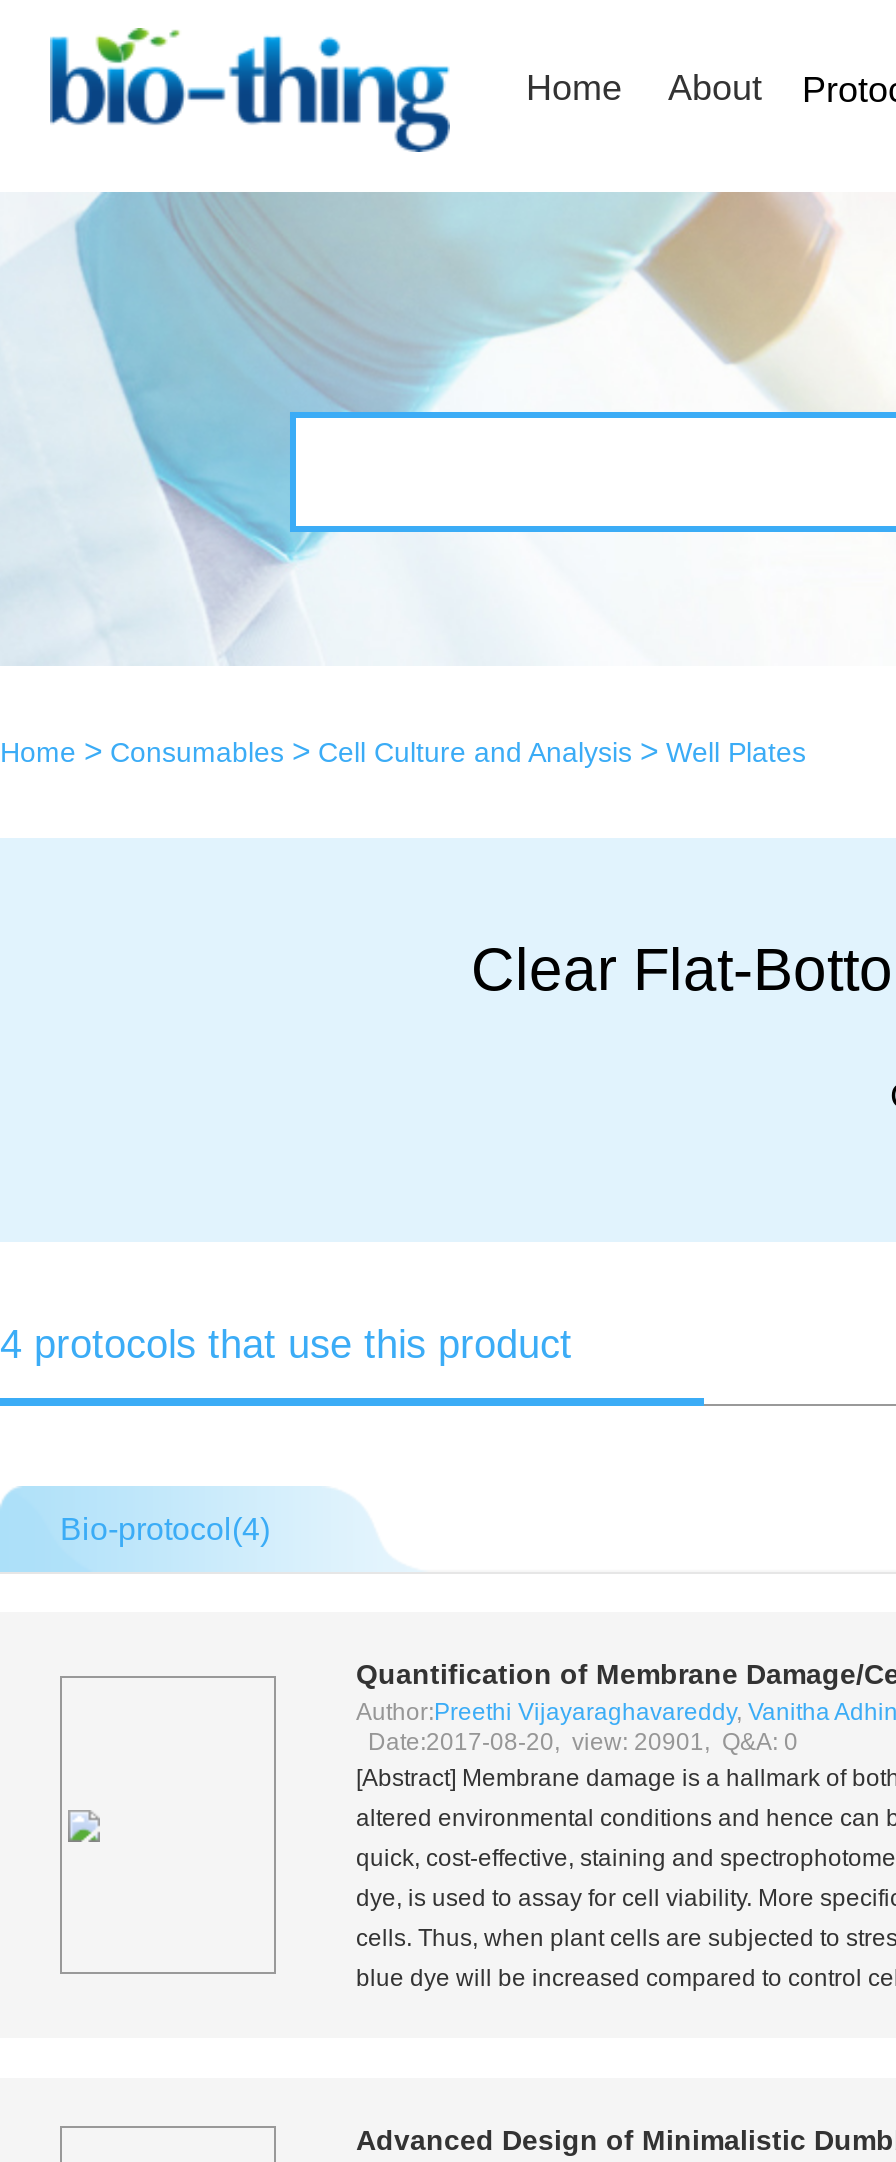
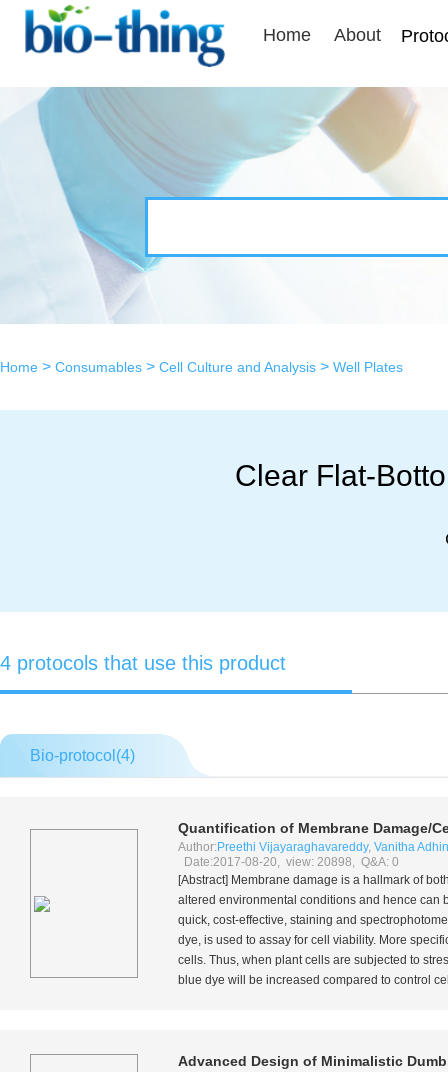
- Date:2017-08-20, view: 20901, Q&A: 0
+ Date:2017-08-20, view: 20898, Q&A: 0
